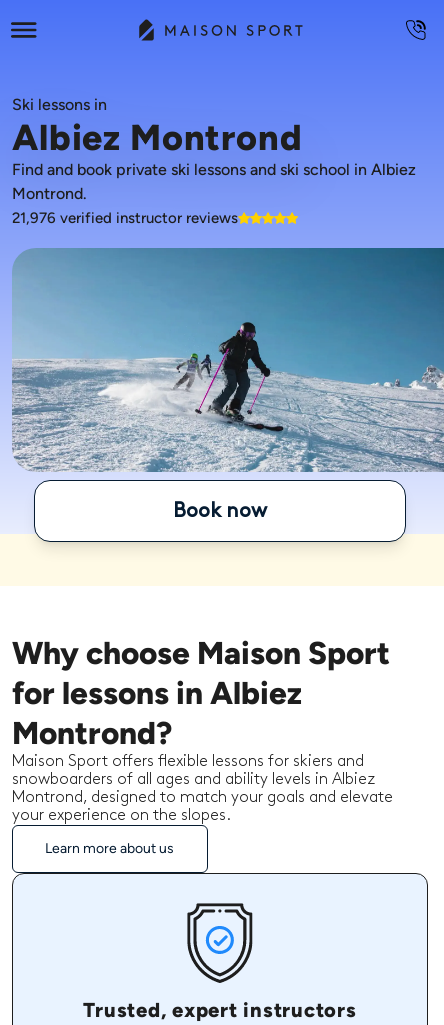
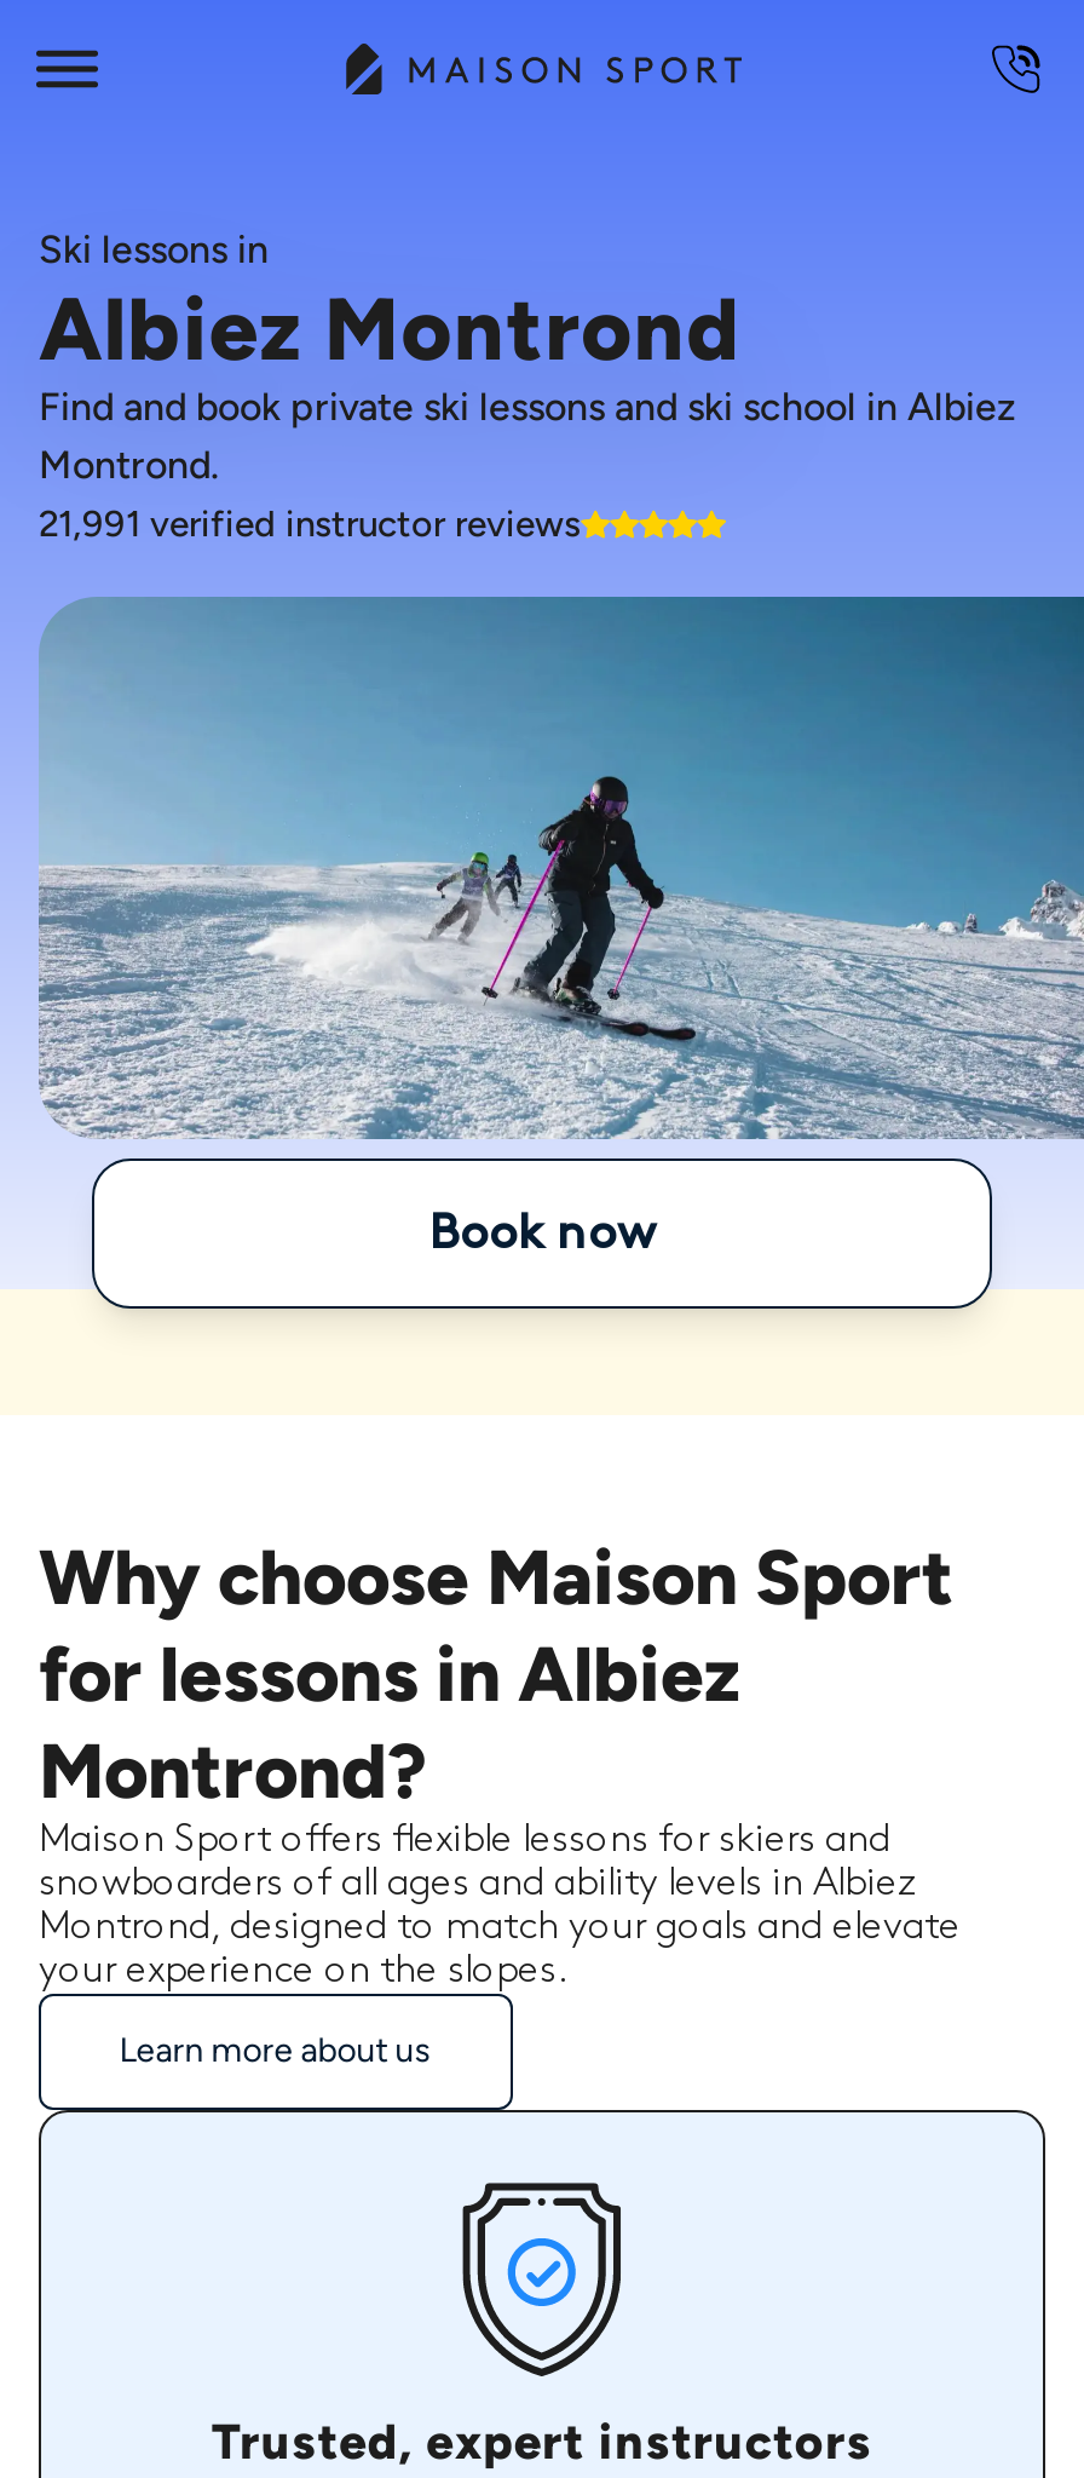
- 21,976 verified instructor reviews
+ 21,991 verified instructor reviews
